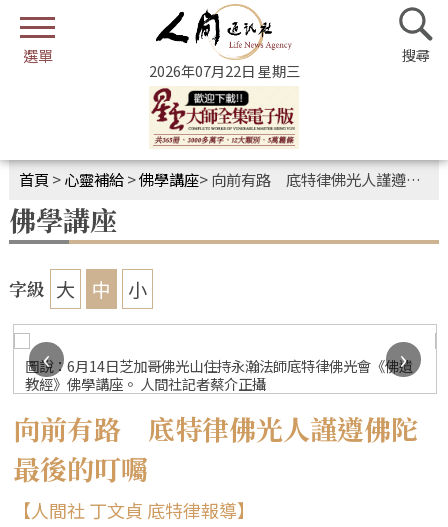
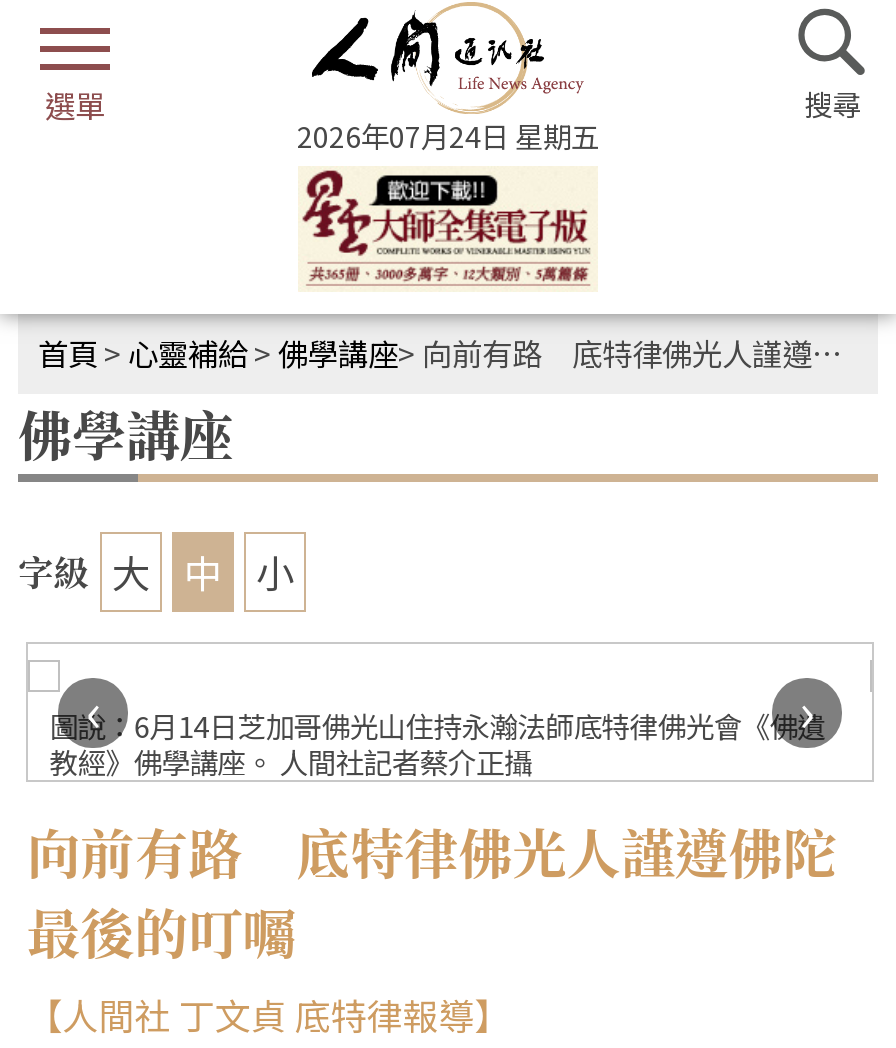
- 2026年07月22日 星期三
+ 2026年07月24日 星期五
